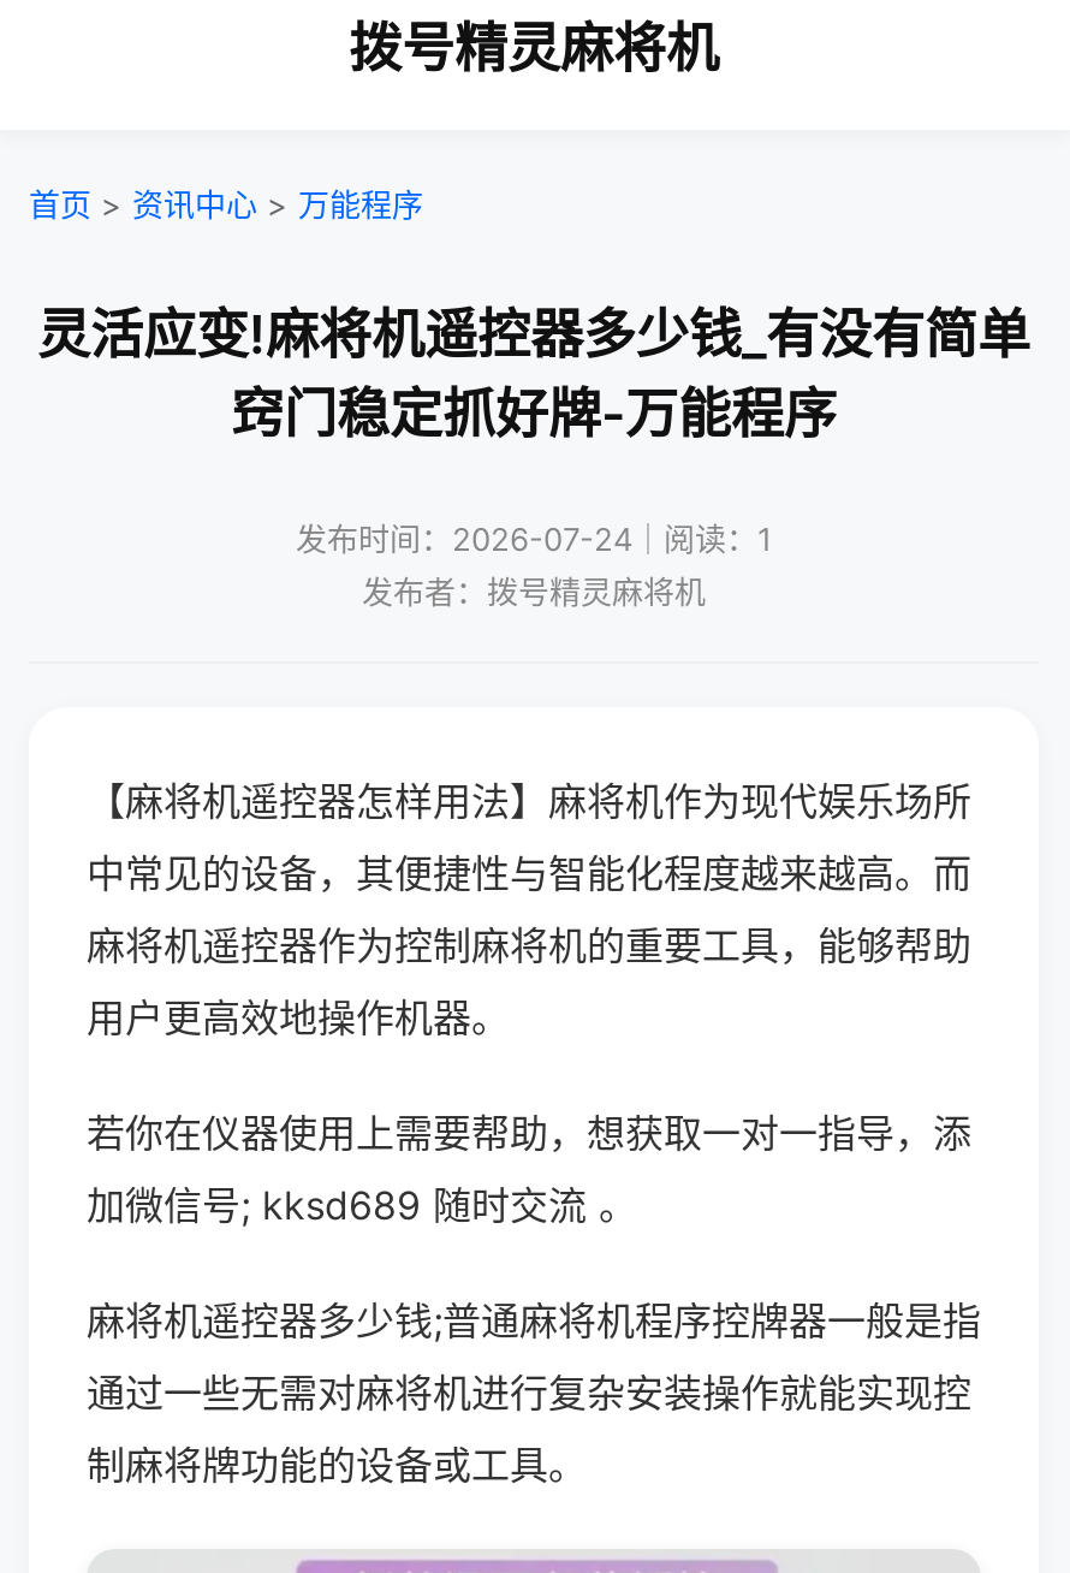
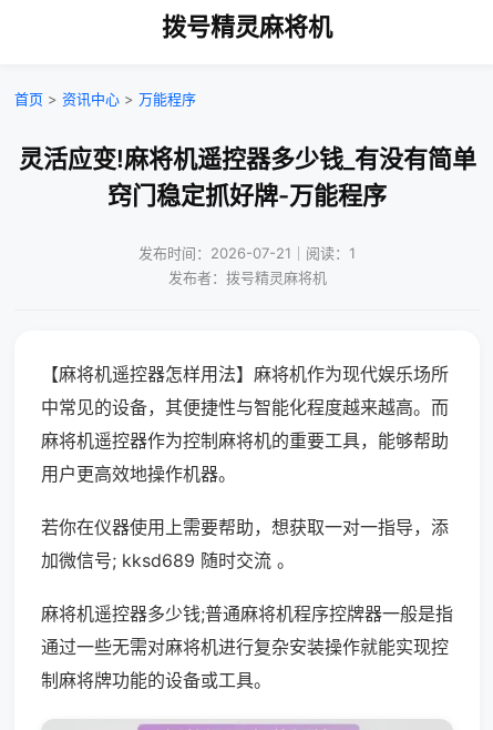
- 发布时间：2026-07-24｜阅读：1
+ 发布时间：2026-07-21｜阅读：1
